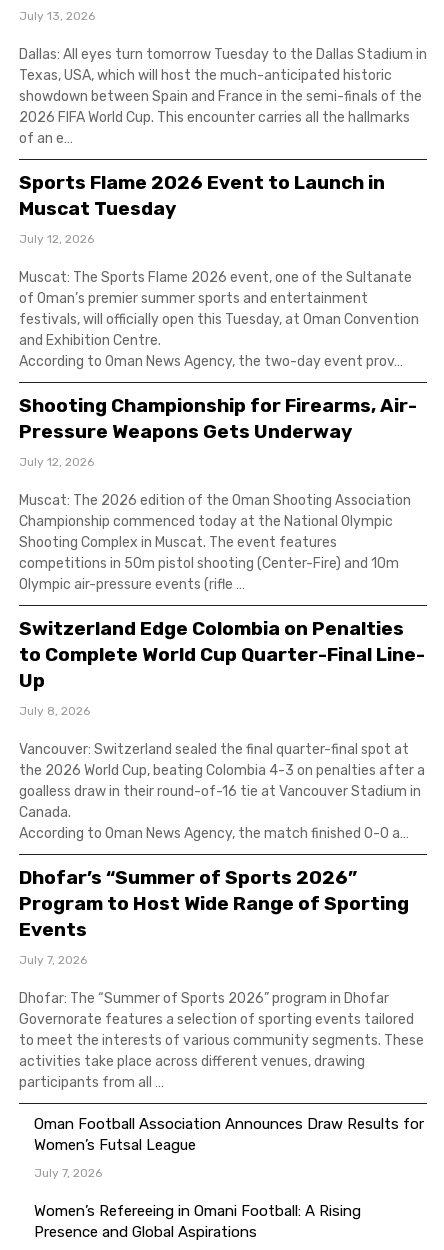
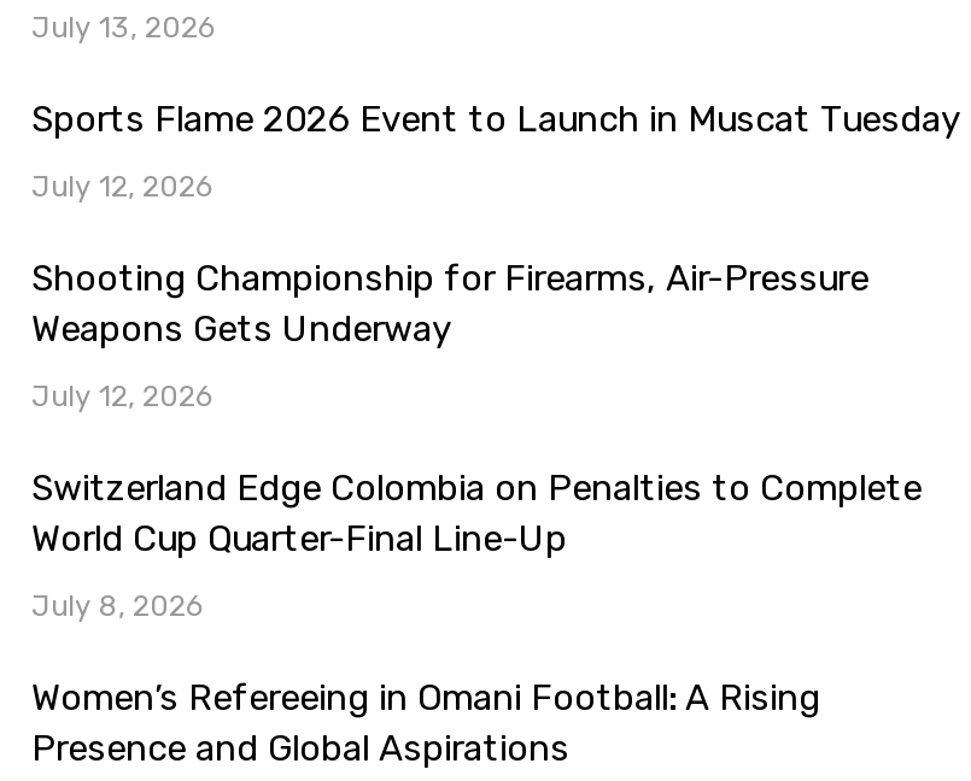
- Dallas: All eyes turn tomorrow Tuesday to the Dallas Stadium in
- Texas, USA, which will host the much-anticipated historic
- showdown between Spain and France in the semi-finals of the
- 2026 FIFA World Cup. This encounter carries all the hallmarks
- of an e…
- Sports Flame 2026 Event to Launch in
- Muscat Tuesday
+ Sports Flame 2026 Event to Launch in Muscat Tuesday

- Muscat: The Sports Flame 2026 event, one of the Sultanate
- of Oman’s premier summer sports and entertainment
- festivals, will officially open this Tuesday, at Oman Convention
- and Exhibition Centre.
- According to Oman News Agency, the two-day event prov…
- Shooting Championship for Firearms, Air-
- Pressure Weapons Gets Underway
+ Shooting Championship for Firearms, Air-Pressure
+ Weapons Gets Underway

- Muscat: The 2026 edition of the Oman Shooting Association
- Championship commenced today at the National Olympic
- Shooting Complex in Muscat. The event features
- competitions in 50m pistol shooting (Center-Fire) and 10m
- Olympic air-pressure events (rifle …
- Switzerland Edge Colombia on Penalties
- to Complete World Cup Quarter-Final Line-
- Up
+ Switzerland Edge Colombia on Penalties to Complete
+ World Cup Quarter-Final Line-Up

- Vancouver: Switzerland sealed the final quarter-final spot at
- the 2026 World Cup, beating Colombia 4-3 on penalties after a
- goalless draw in their round-of-16 tie at Vancouver Stadium in
- Canada.
- According to Oman News Agency, the match finished 0-0 a…
- Dhofar’s “Summer of Sports 2026”
- Program to Host Wide Range of Sporting
- Events
- July 7, 2026
- Dhofar: The “Summer of Sports 2026” program in Dhofar
- Governorate features a selection of sporting events tailored
- to meet the interests of various community segments. These
- activities take place across different venues, drawing
- participants from all …
- Oman Football Association Announces Draw Results for
- Women’s Futsal League
- July 7, 2026
